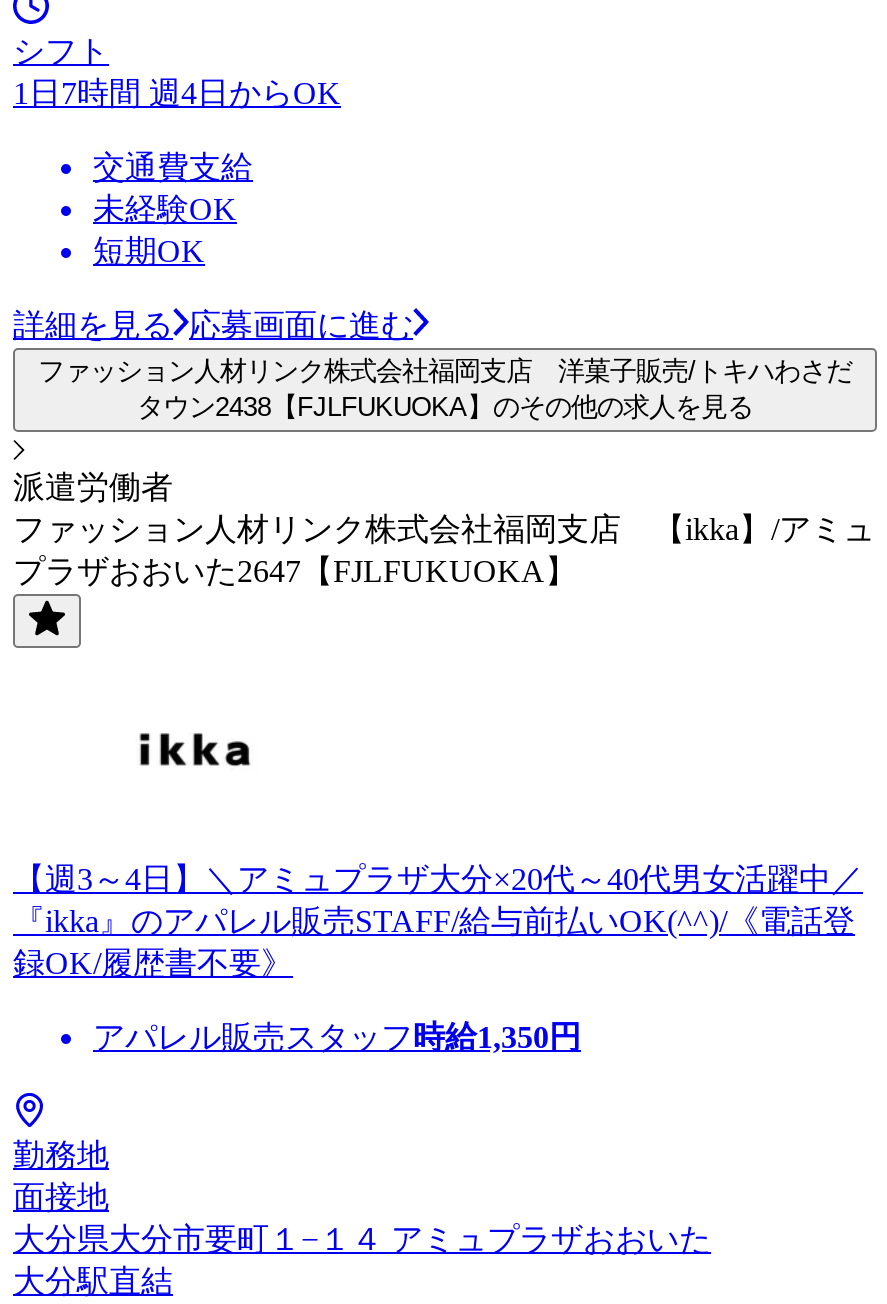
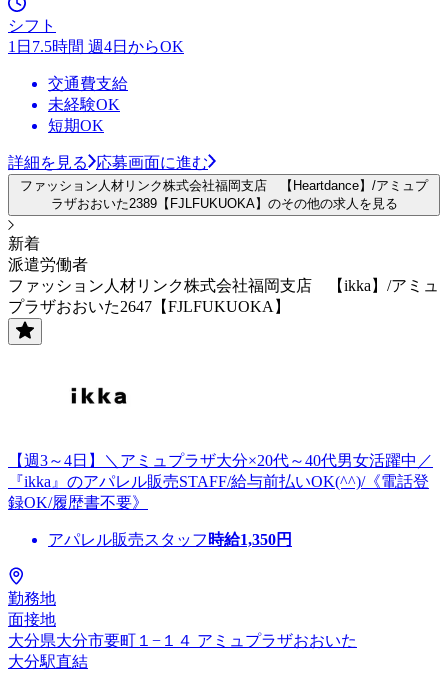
- 1日7時間 週4日からOK
+ 1日7.5時間 週4日からOK

- ファッション人材リンク株式会社福岡支店 洋菓子販売/トキハわさだ
- タウン2438【FJLFUKUOKA】のその他の求人を見る
+ ファッション人材リンク株式会社福岡支店 【Heartdance】/アミュプ
+ ラザおおいた2389【FJLFUKUOKA】のその他の求人を見る
+ 新着
